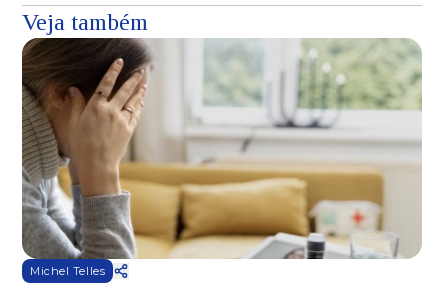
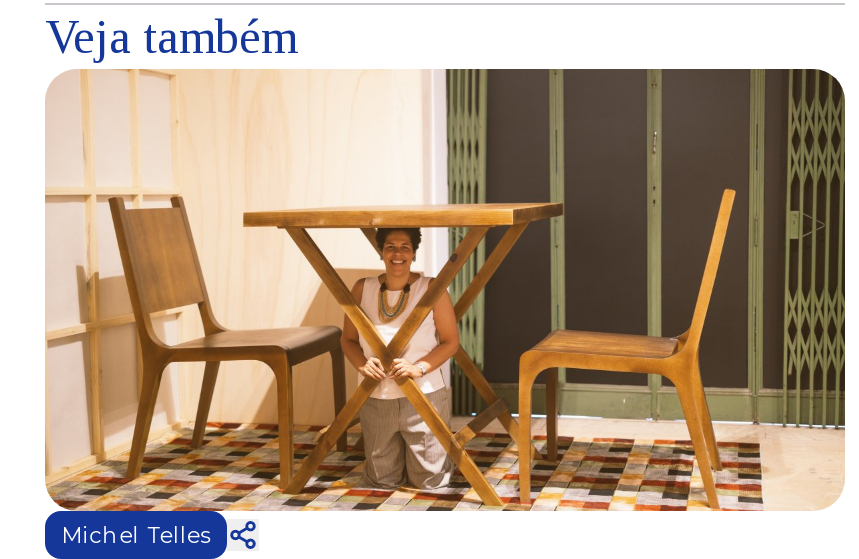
- [image]
+ [image]
